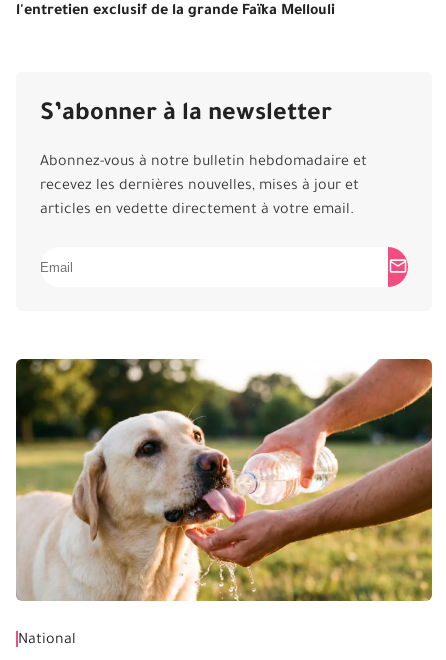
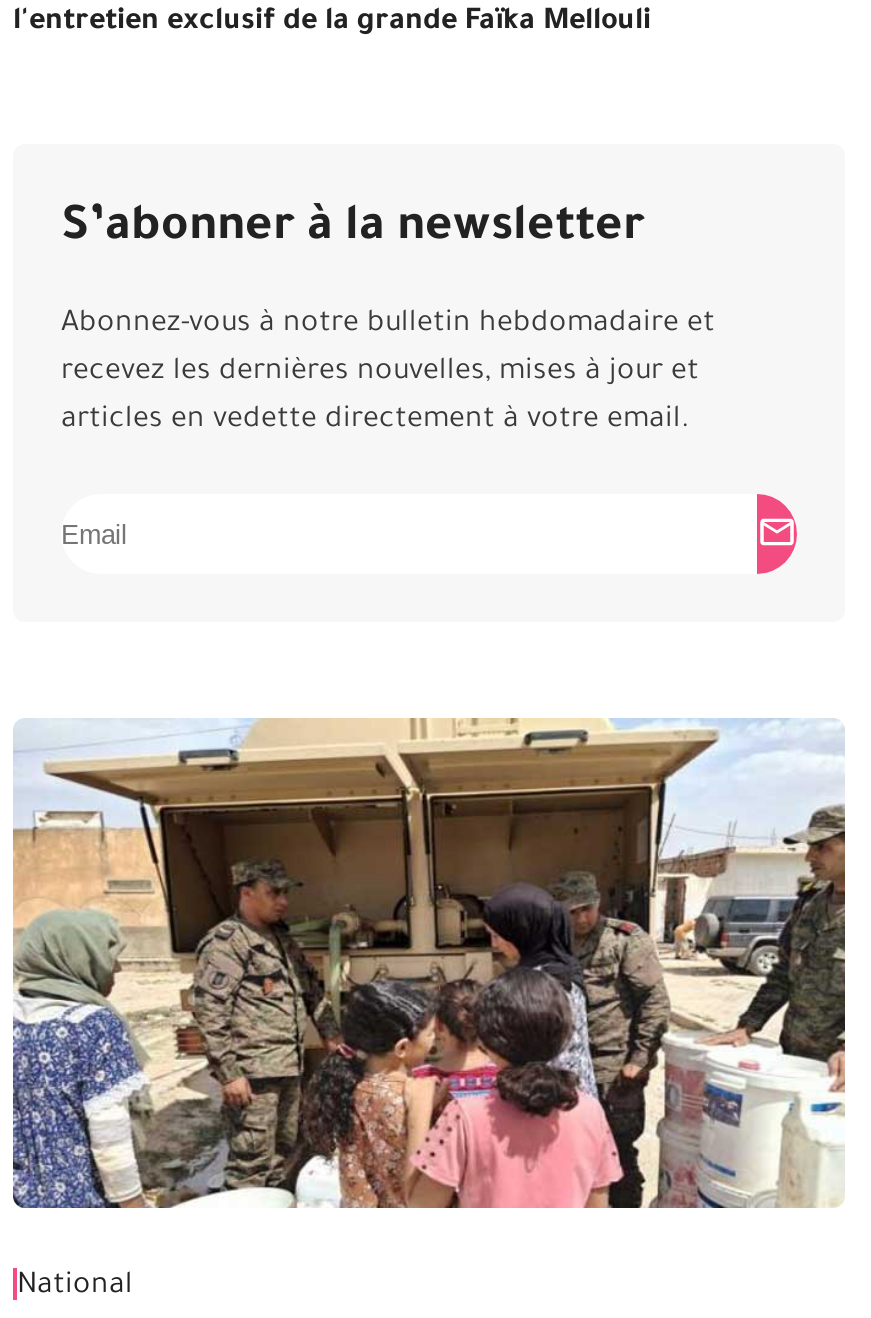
- [image]
+ [image]
